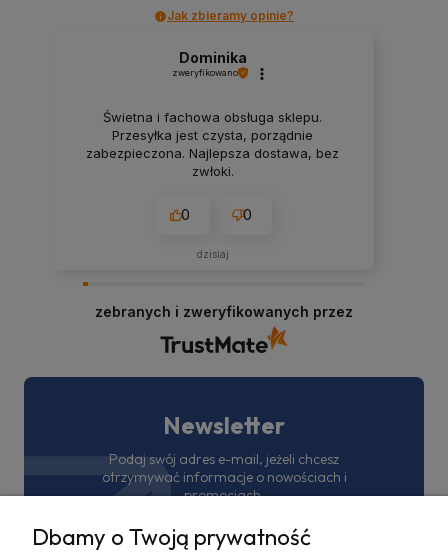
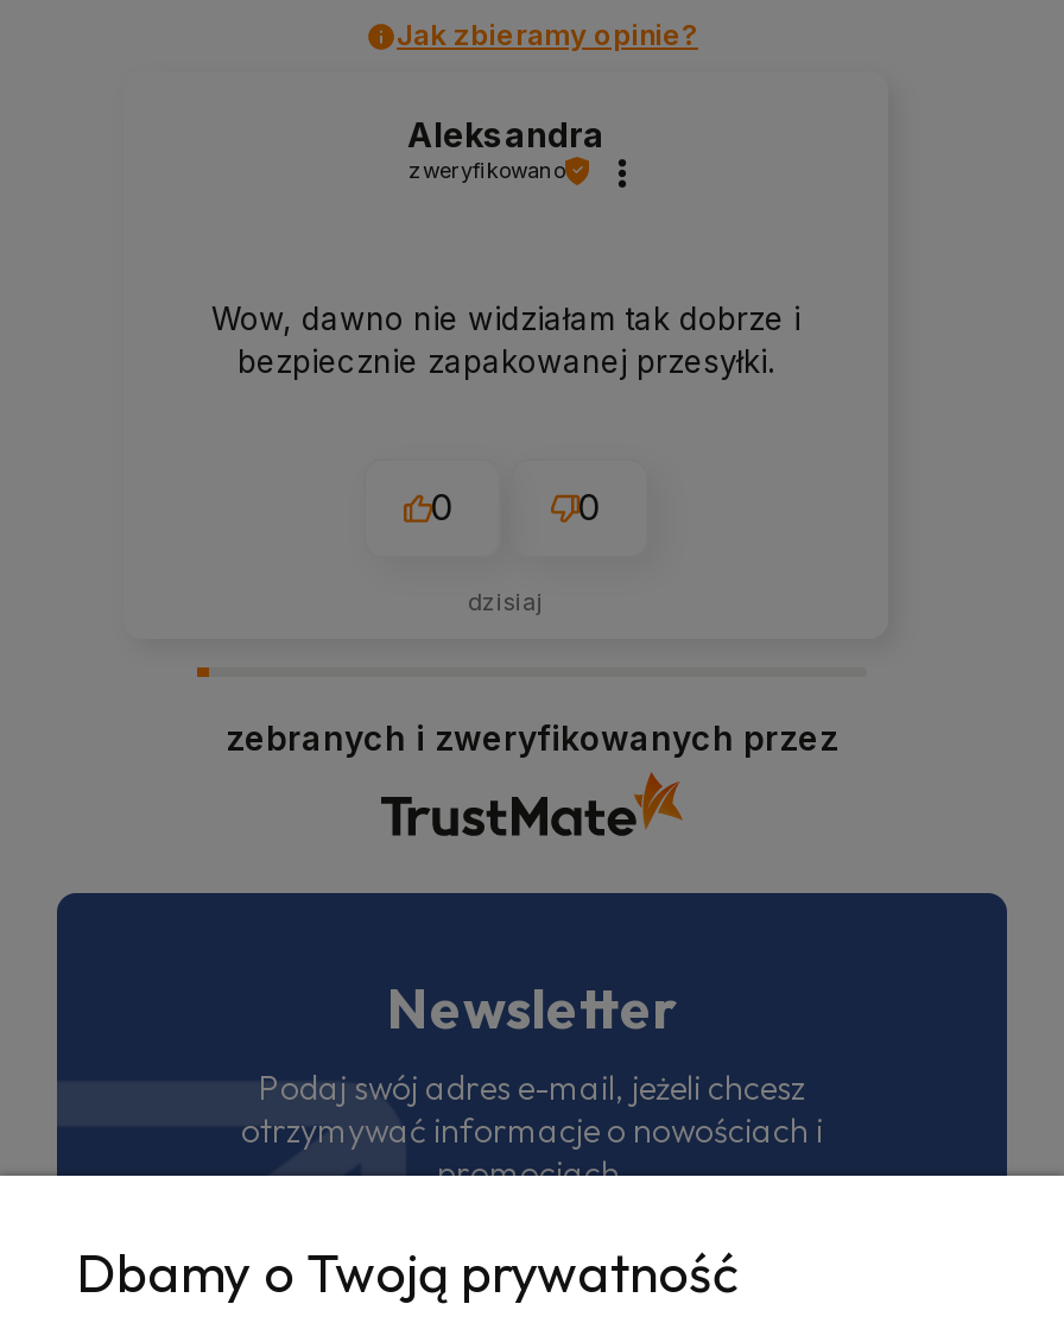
- Dominika
+ Aleksandra

- Świetna i fachowa obsługa sklepu.
- Przesyłka jest czysta, porządnie
- zabezpieczona. Najlepsza dostawa, bez
- zwłoki.
+ Wow, dawno nie widziałam tak dobrze i
+ bezpiecznie zapakowanej przesyłki.
